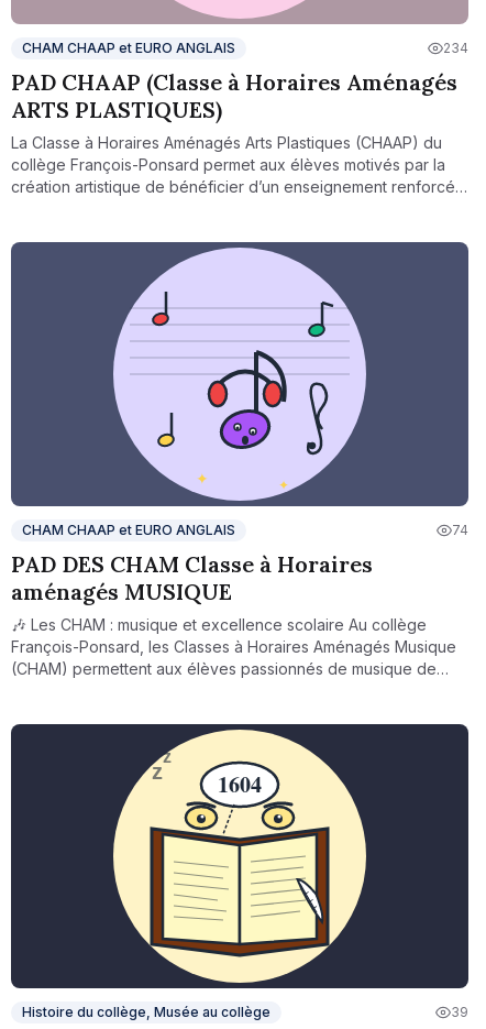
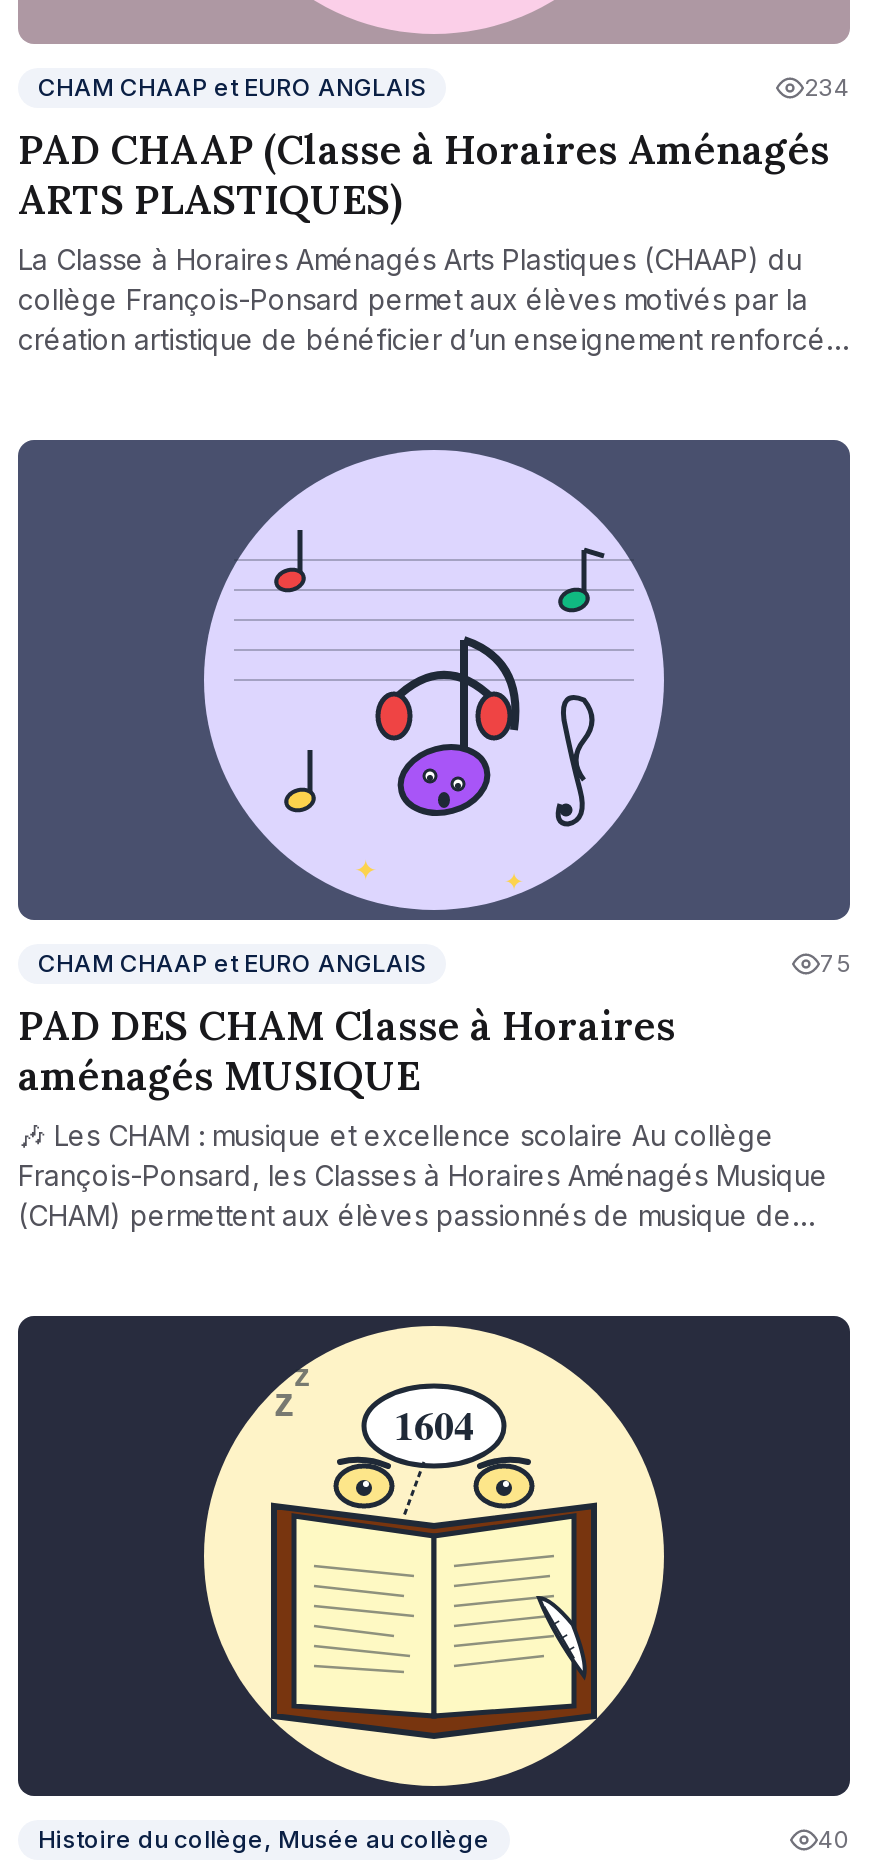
- 74
+ 75

- 39
+ 40
